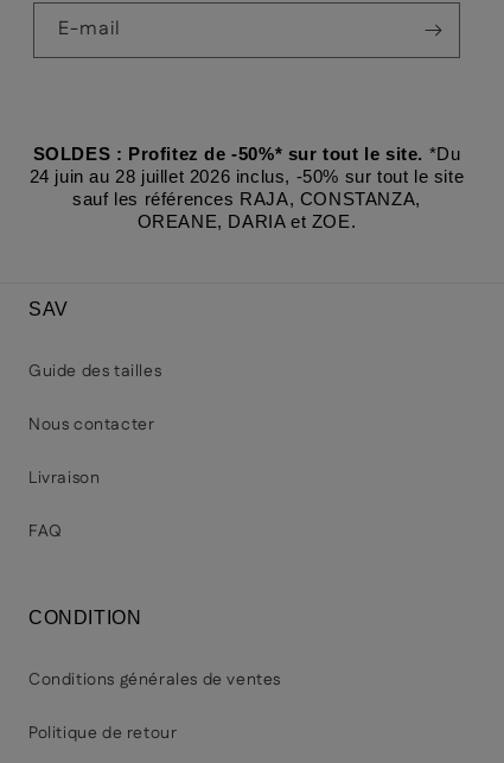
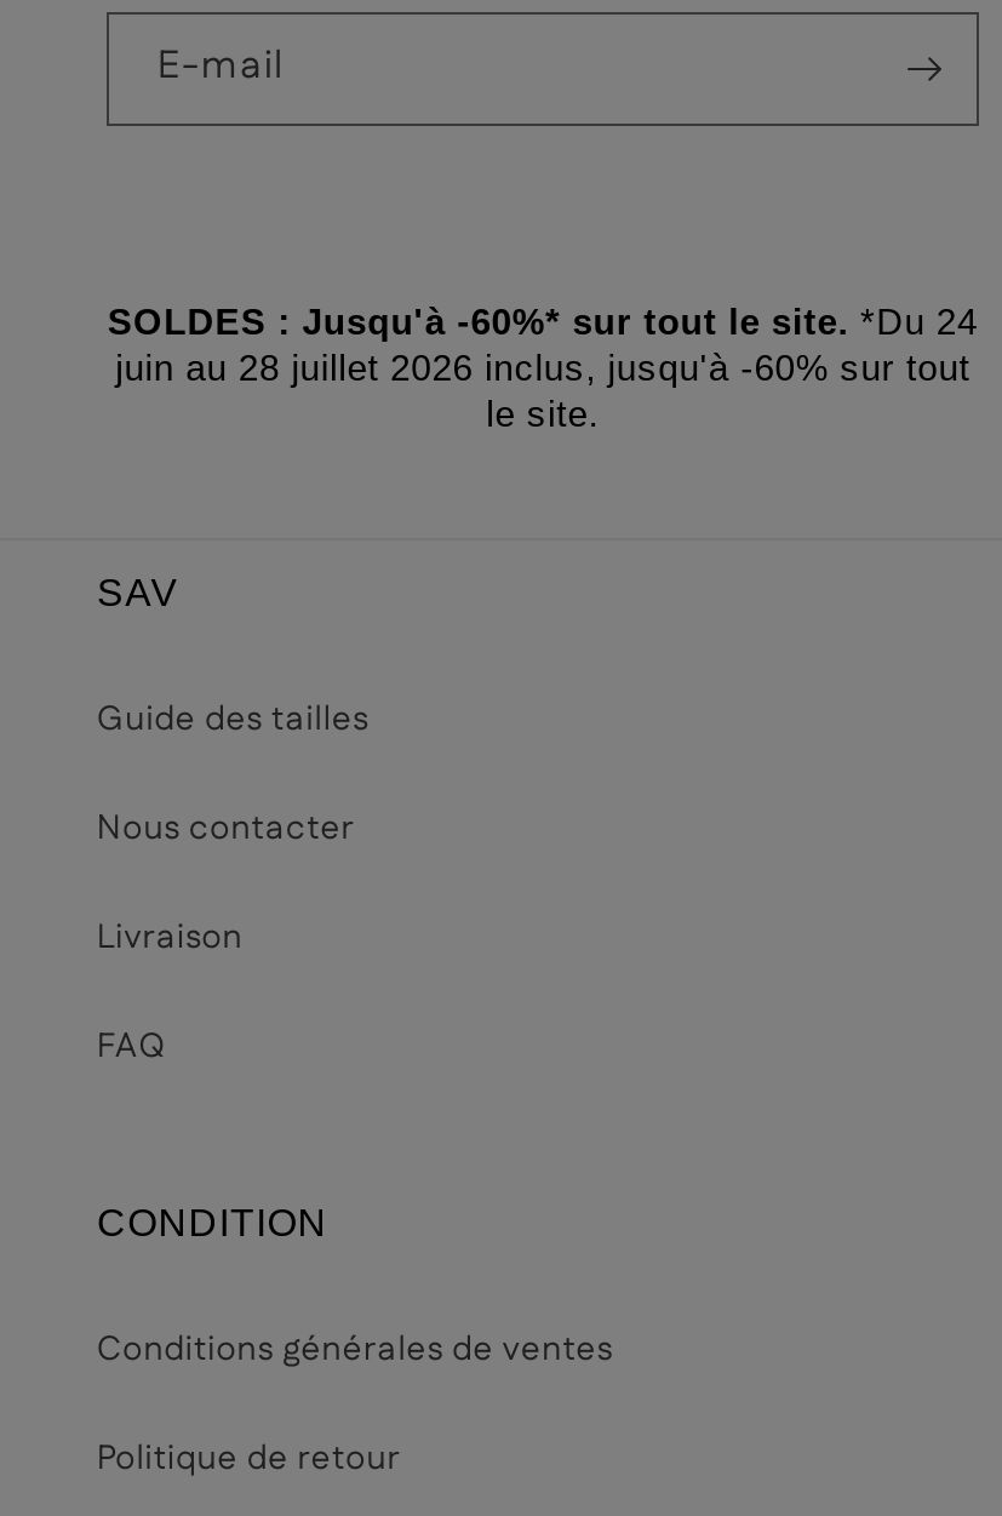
- SOLDES : Profitez de -50%* sur tout le site. *Du
- 24 juin au 28 juillet 2026 inclus, -50% sur tout le site
- sauf les références RAJA, CONSTANZA,
- OREANE, DARIA et ZOE.
+ SOLDES : Jusqu'à -60%* sur tout le site. *Du 24
+ juin au 28 juillet 2026 inclus, jusqu'à -60% sur tout
+ le site.
